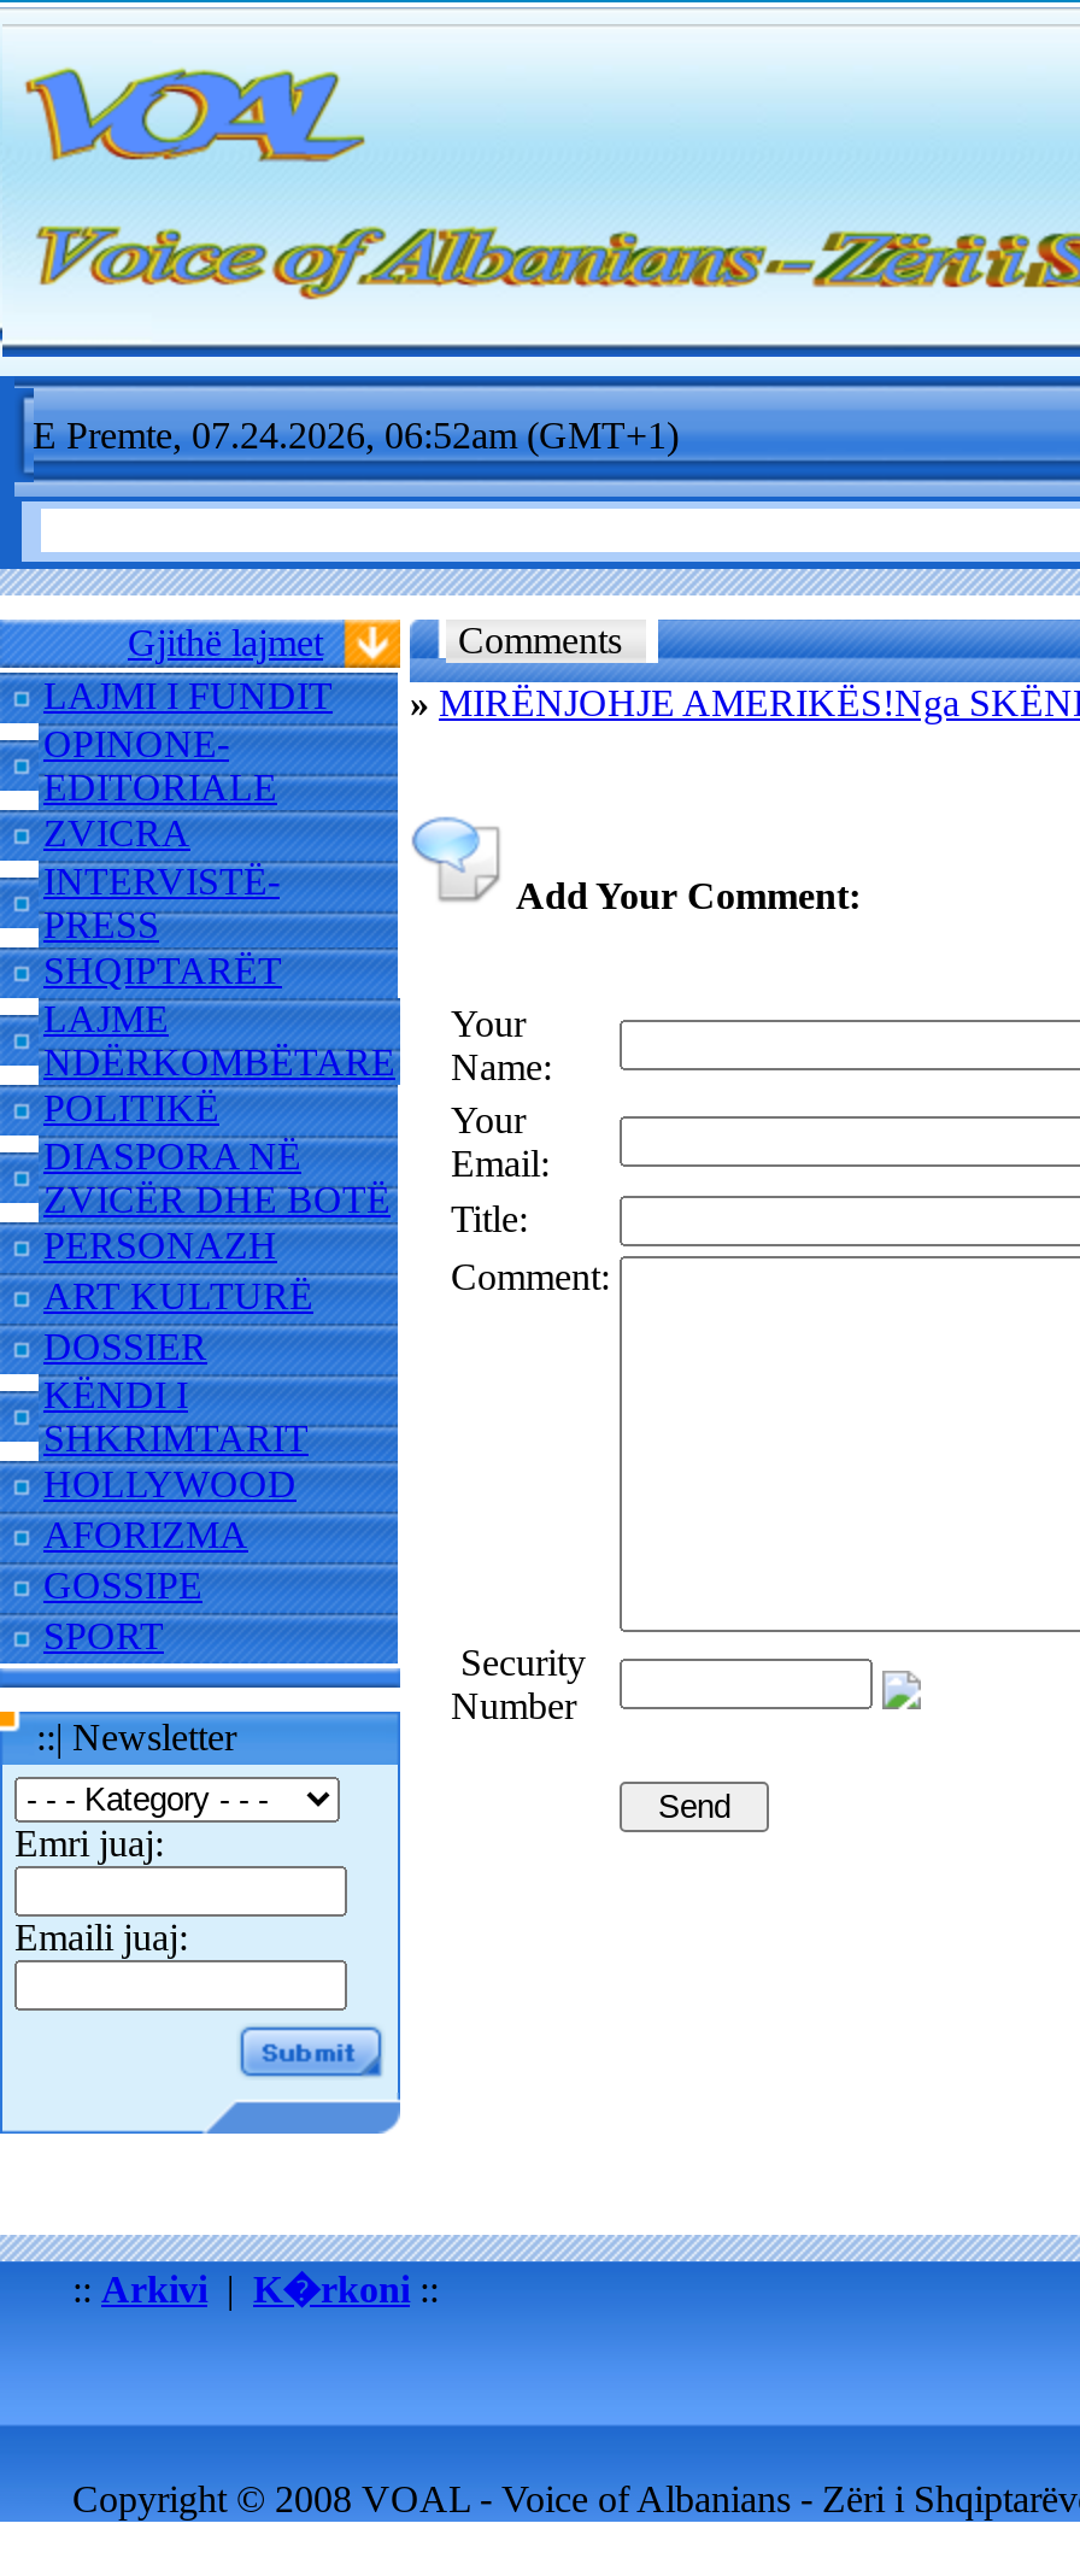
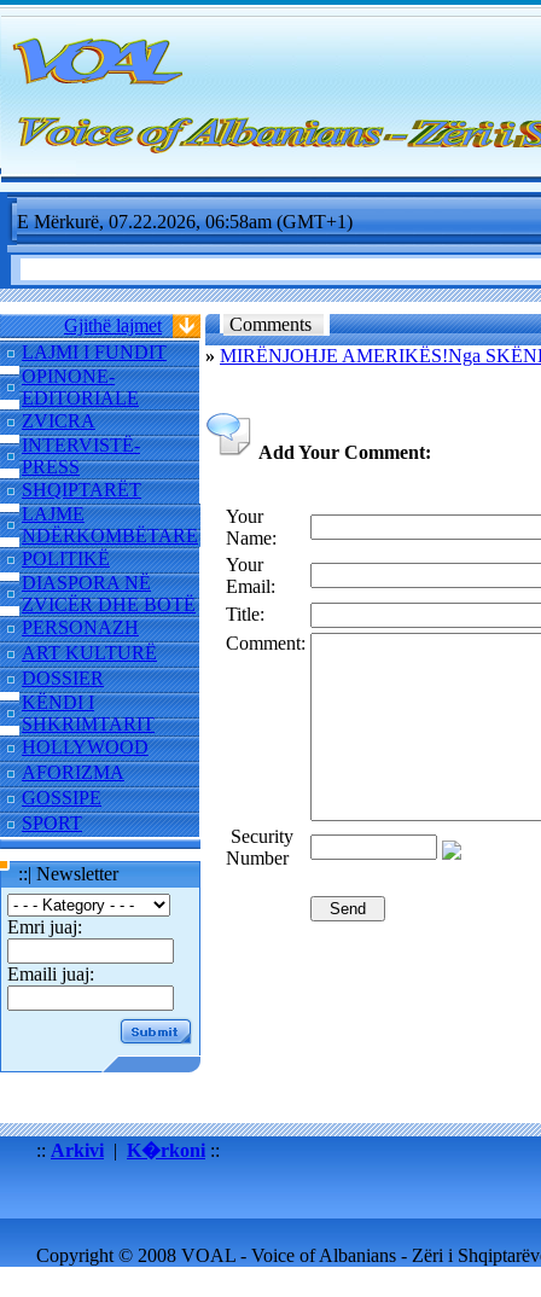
- E Premte, 07.24.2026, 06:52am (GMT+1)
+ E Mërkurë, 07.22.2026, 06:58am (GMT+1)
